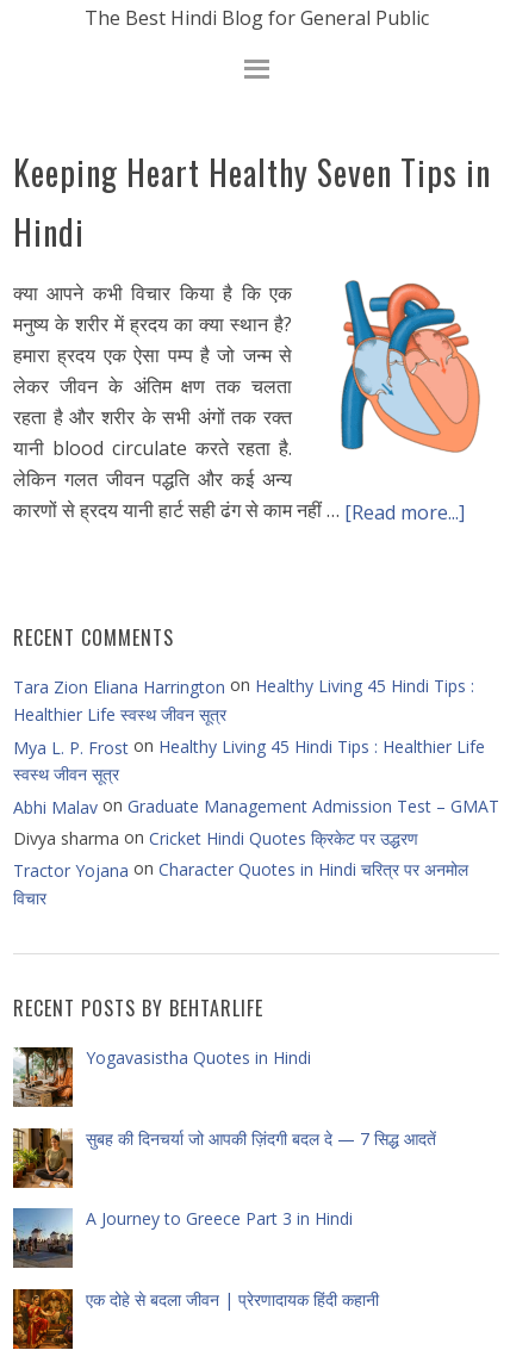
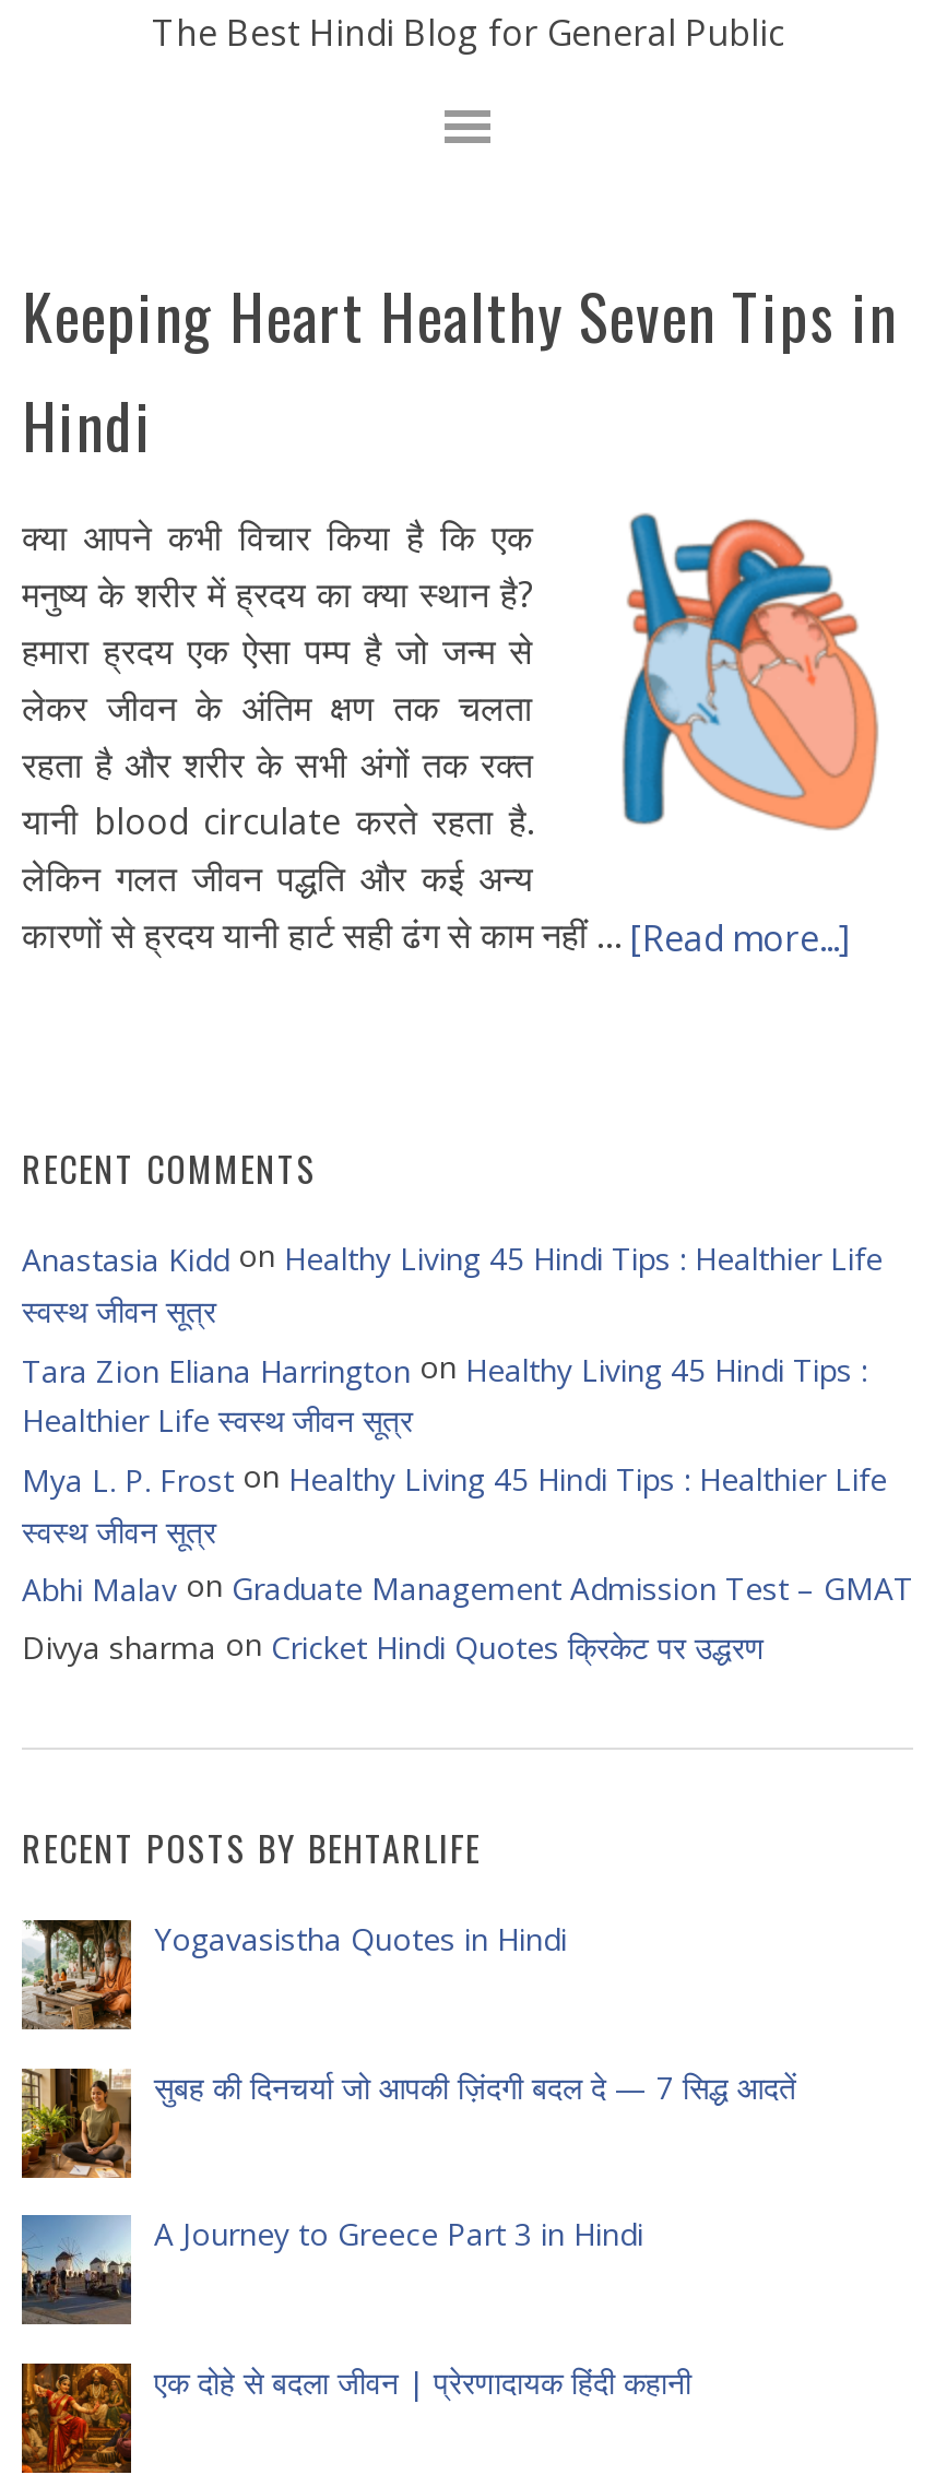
+ Anastasia Kidd on Healthy Living 45 Hindi Tips : Healthier Life
+ स्वस्थ जीवन सूत्र

moved down: Tara Zion Eliana Harrington on Healthy Living 45 Hindi Tips : | Healthier Life स्वस्थ जीवन सूत्र | Mya L. P. Frost on Healthy Living 45 Hindi Tips : Healthier Life | स्वस्थ जीवन सूत्र | Abhi Malav on Graduate Management Admission Test – GMAT | Divya sharma on Cricket Hindi Quotes क्रिकेट पर उद्धरण

- Tractor Yojana on Character Quotes in Hindi चरित्र पर अनमोल
- विचार
